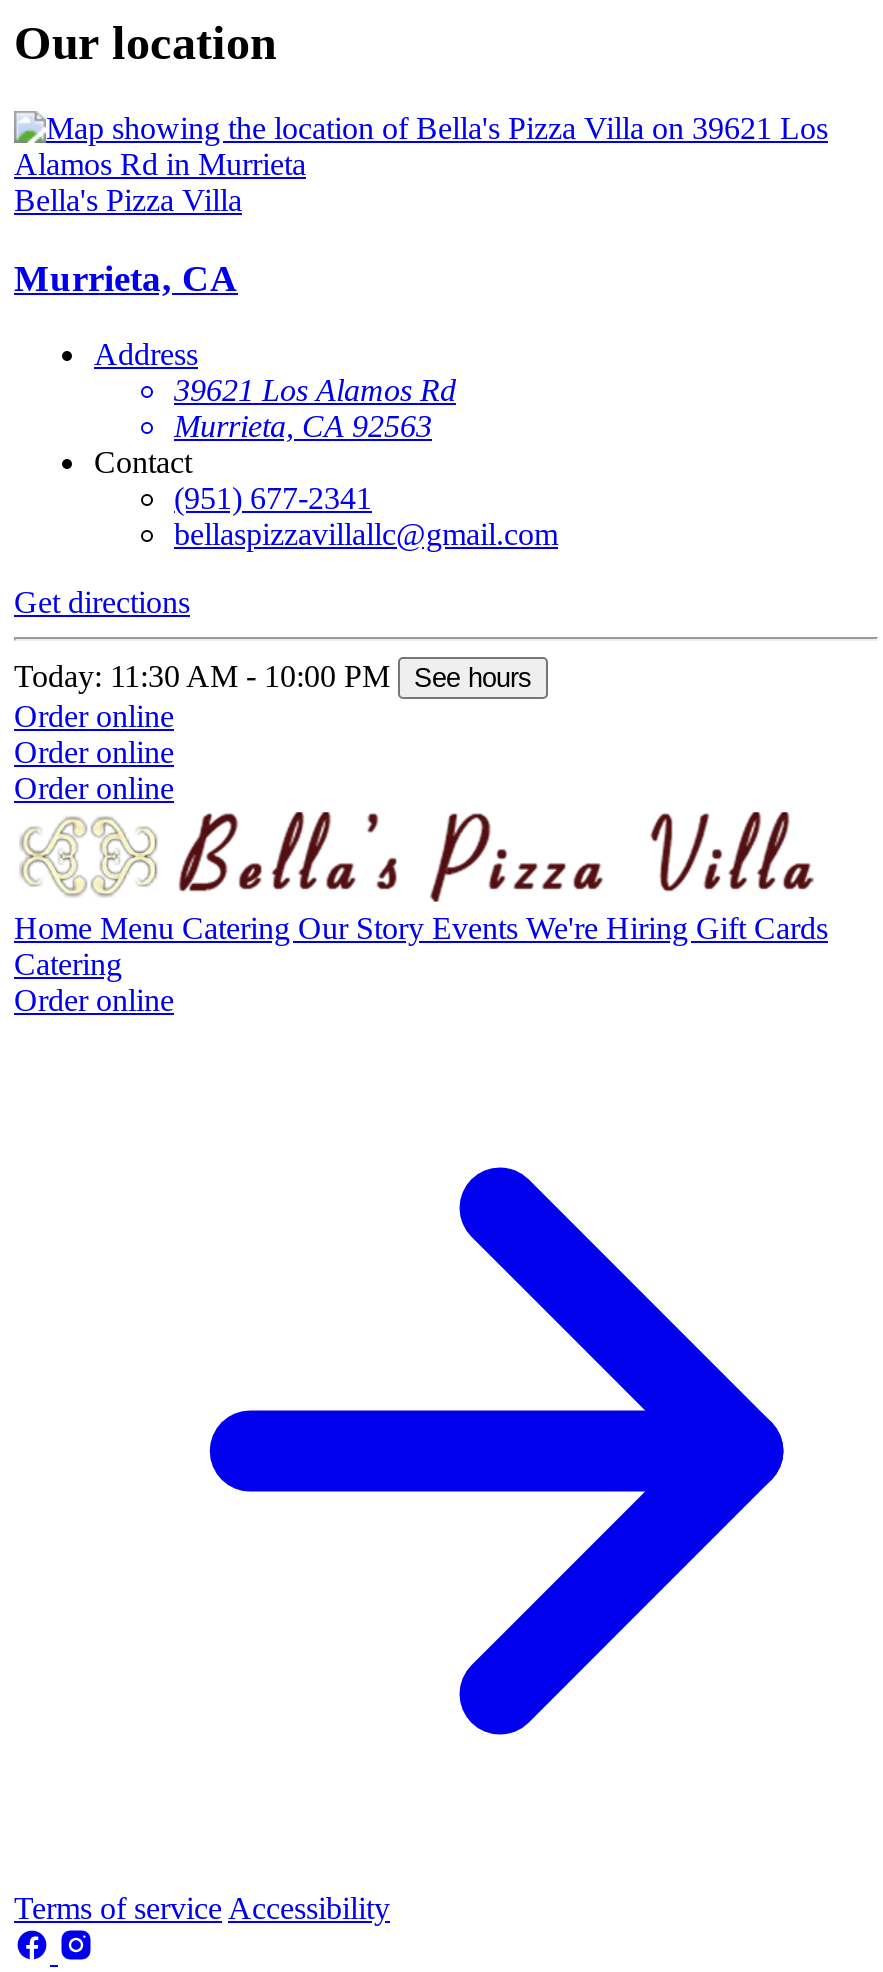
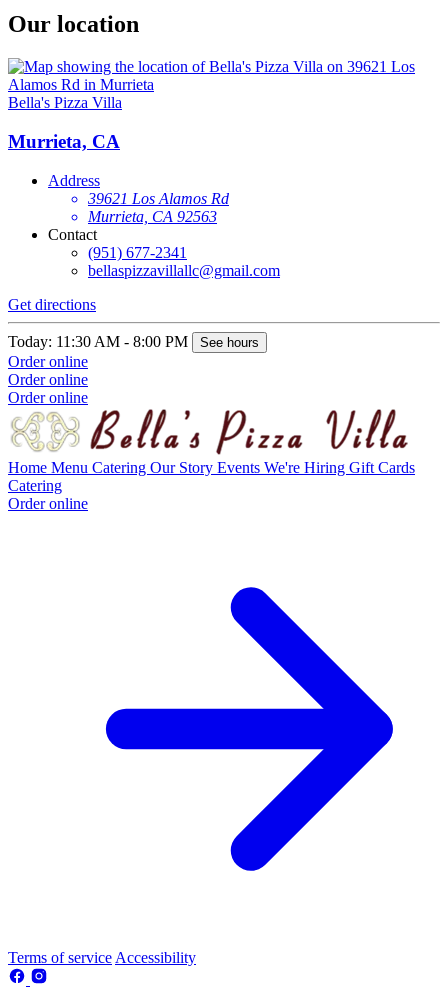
- Today: 11:30 AM - 10:00 PM See hours
+ Today: 11:30 AM - 8:00 PM See hours
